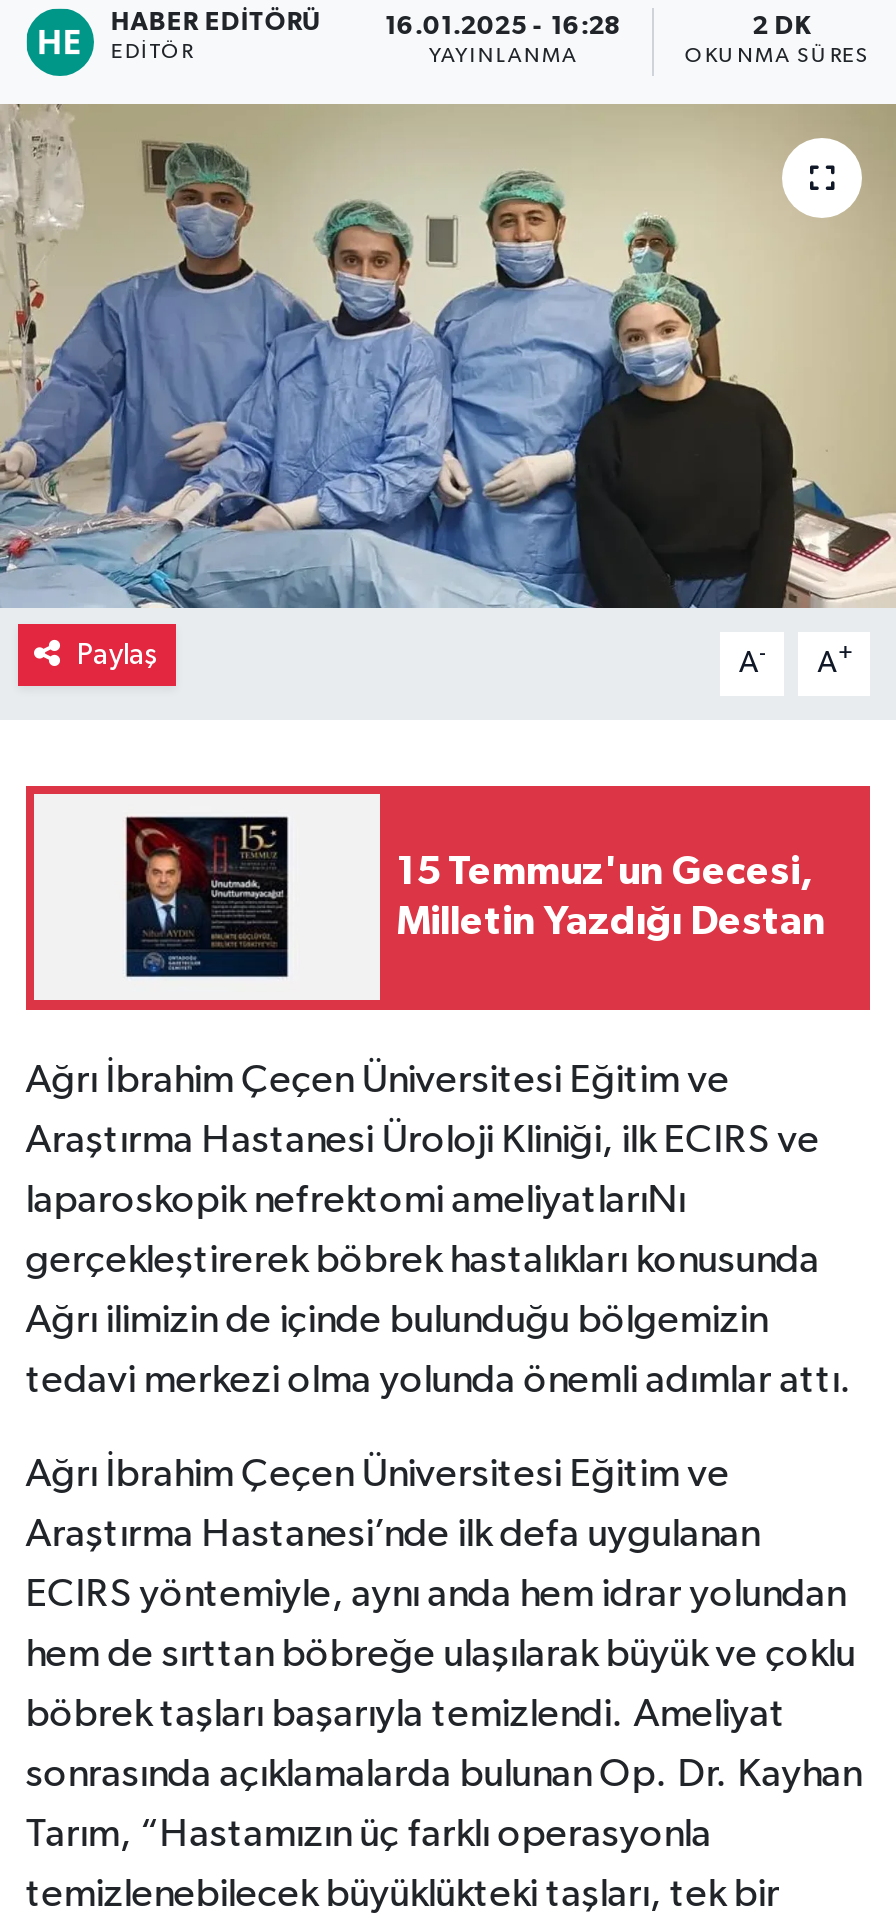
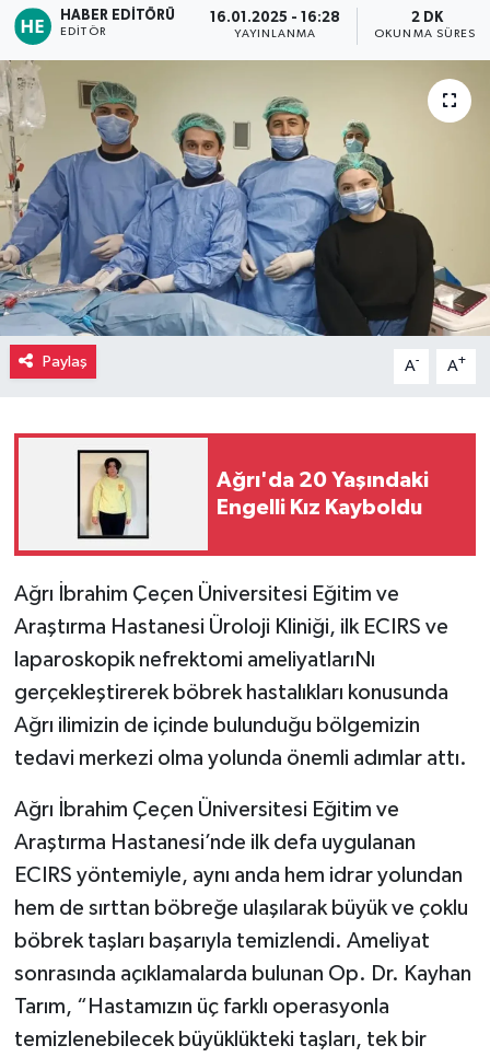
- [image]
+ [image]

- 15 Temmuz'un Gecesi,
- Milletin Yazdığı Destan
+ Ağrı'da 20 Yaşındaki
+ Engelli Kız Kayboldu
